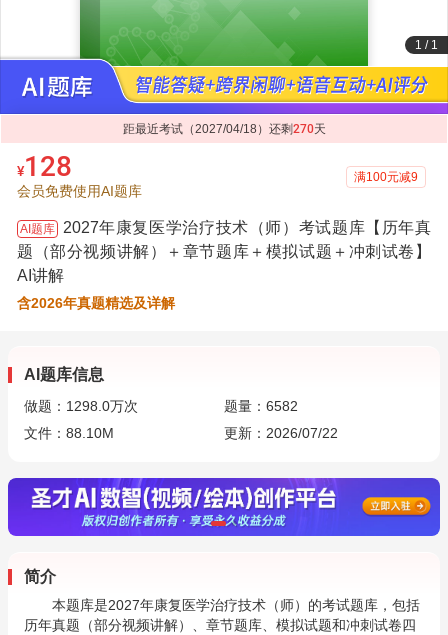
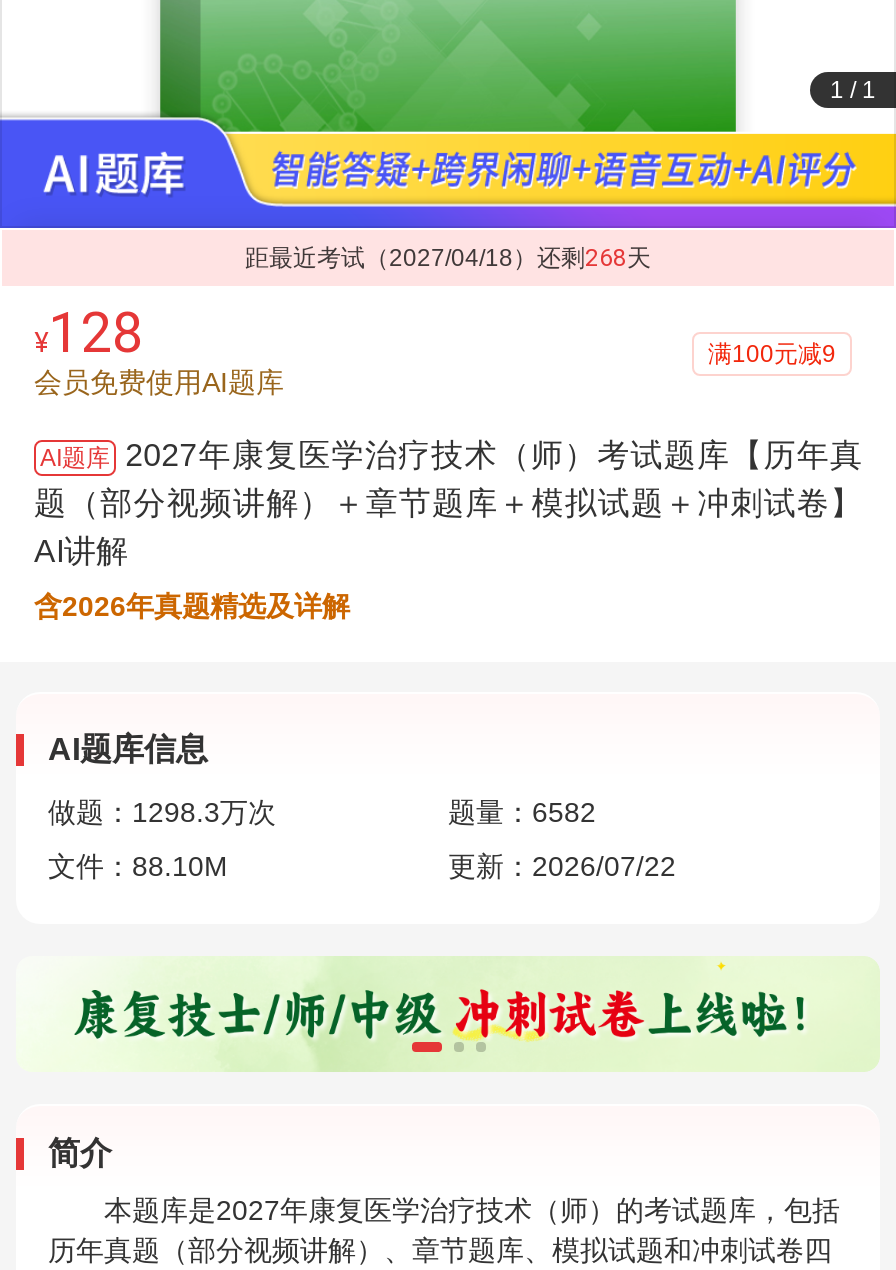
- 距最近考试（2027/04/18）还剩270天
+ 距最近考试（2027/04/18）还剩268天

- 做题：1298.0万次
+ 做题：1298.3万次

- [image]
+ [image]
